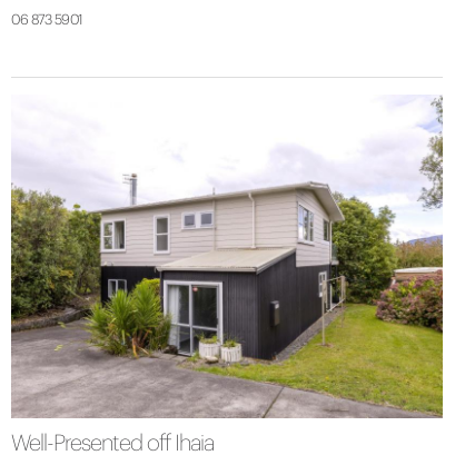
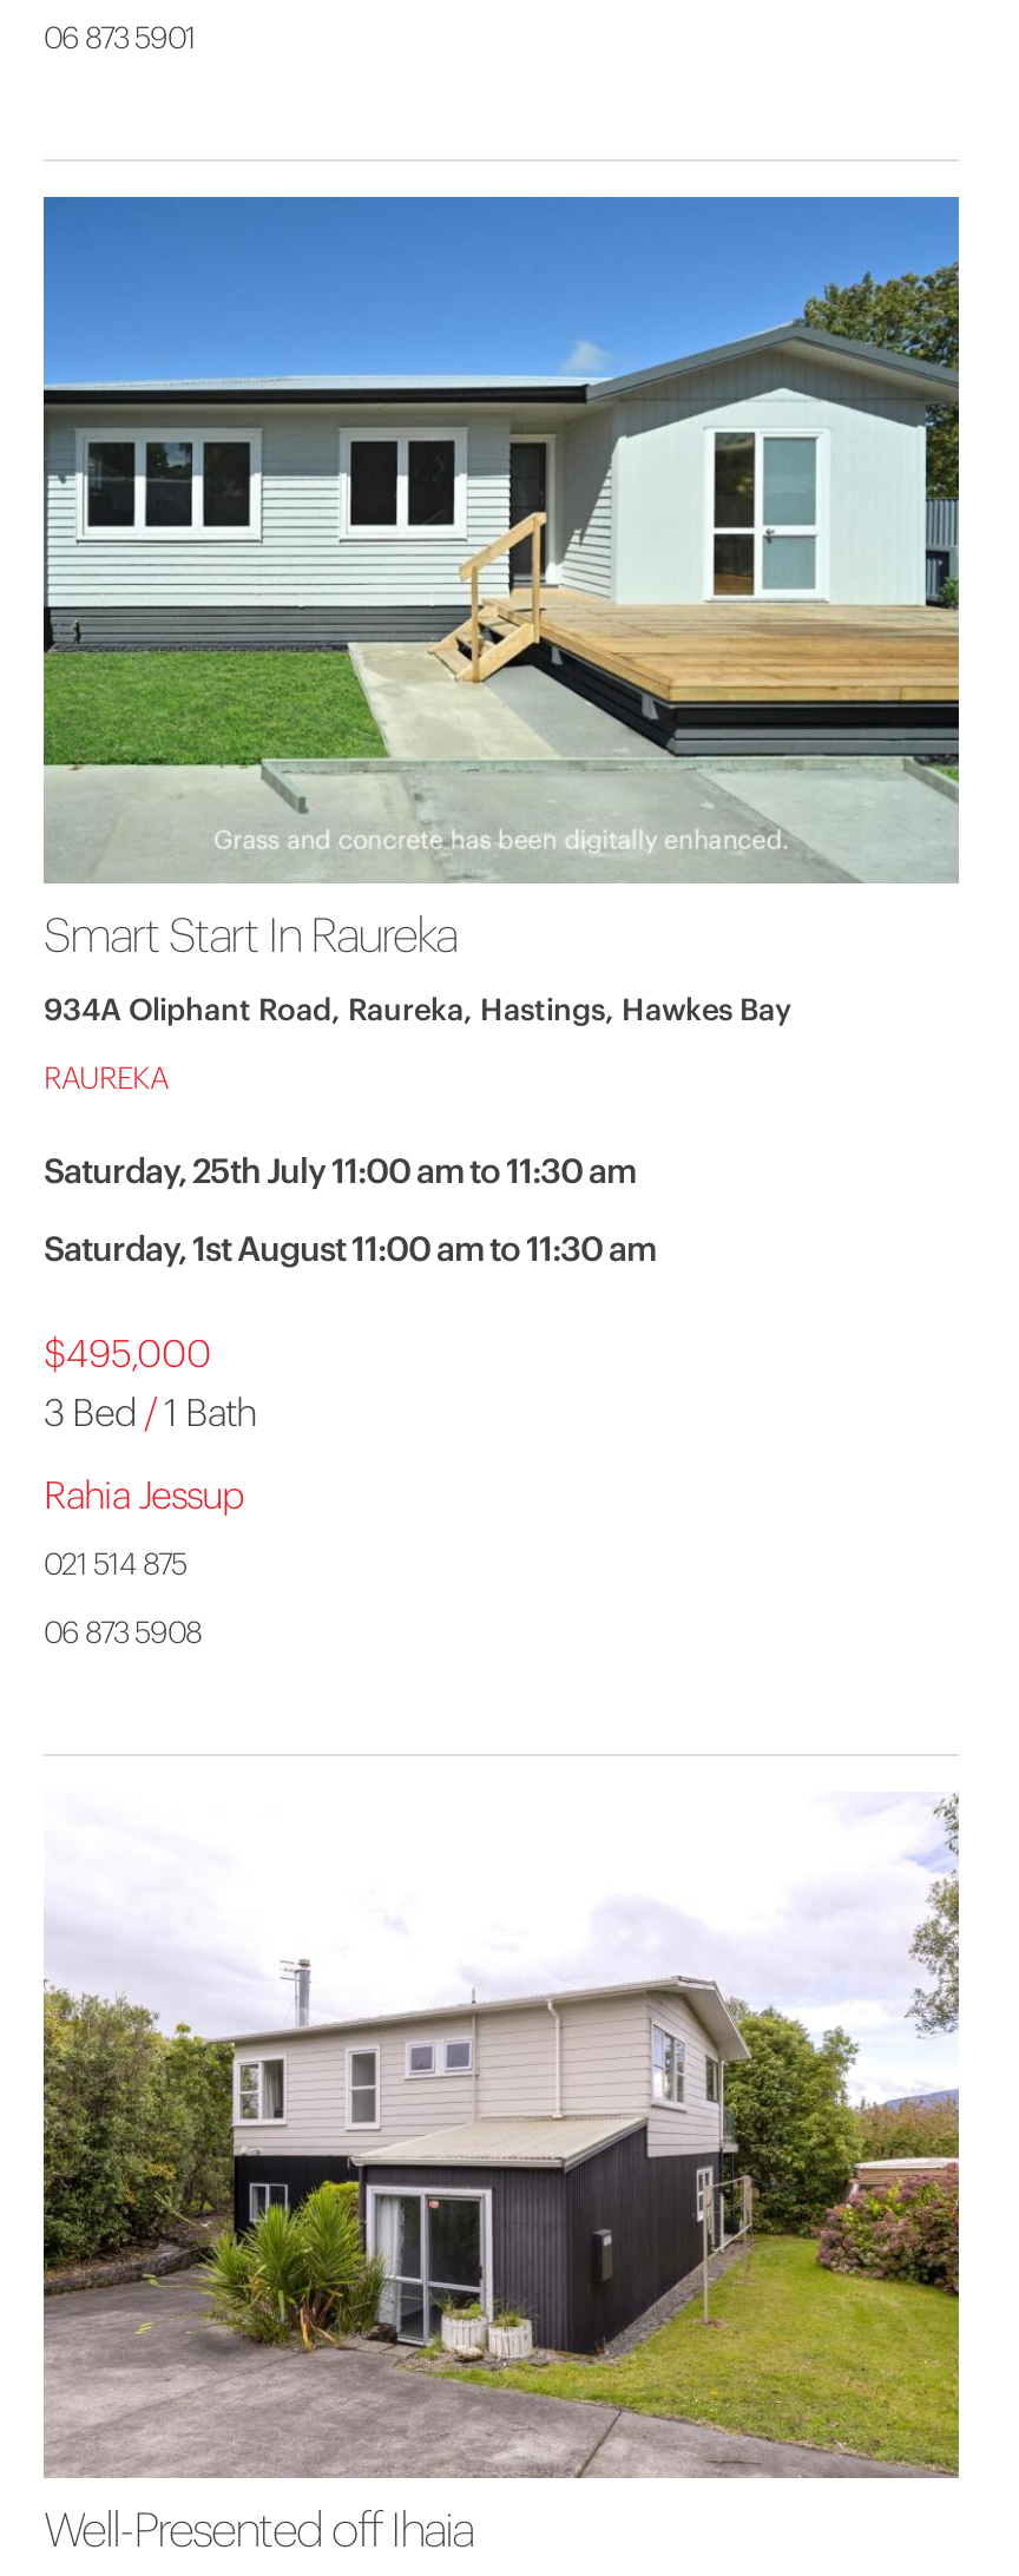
+ [image]
+ Smart Start In Raureka
+ 934A Oliphant Road, Raureka, Hastings, Hawkes Bay
+ RAUREKA
+ Saturday, 25th July 11:00 am to 11:30 am
+ Saturday, 1st August 11:00 am to 11:30 am
+ $495,000
+ 3 Bed / 1 Bath
+ Rahia Jessup
+ 021 514 875
+ 06 873 5908
